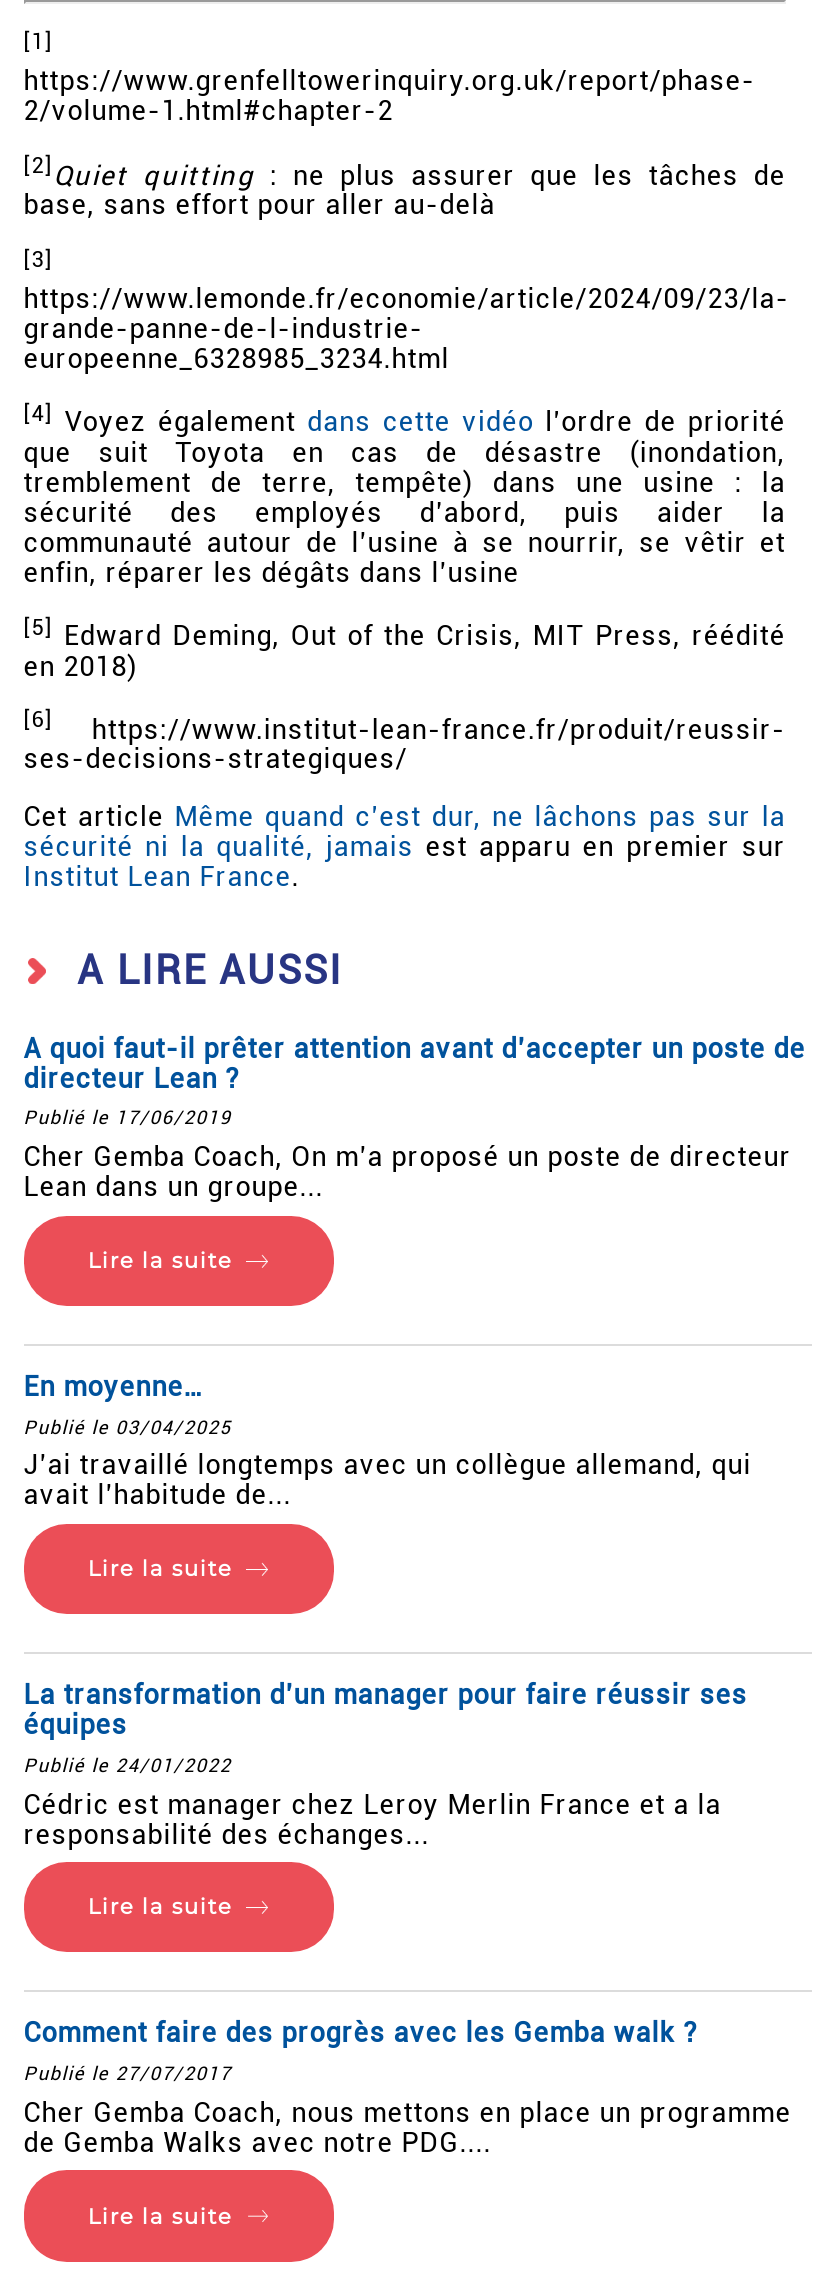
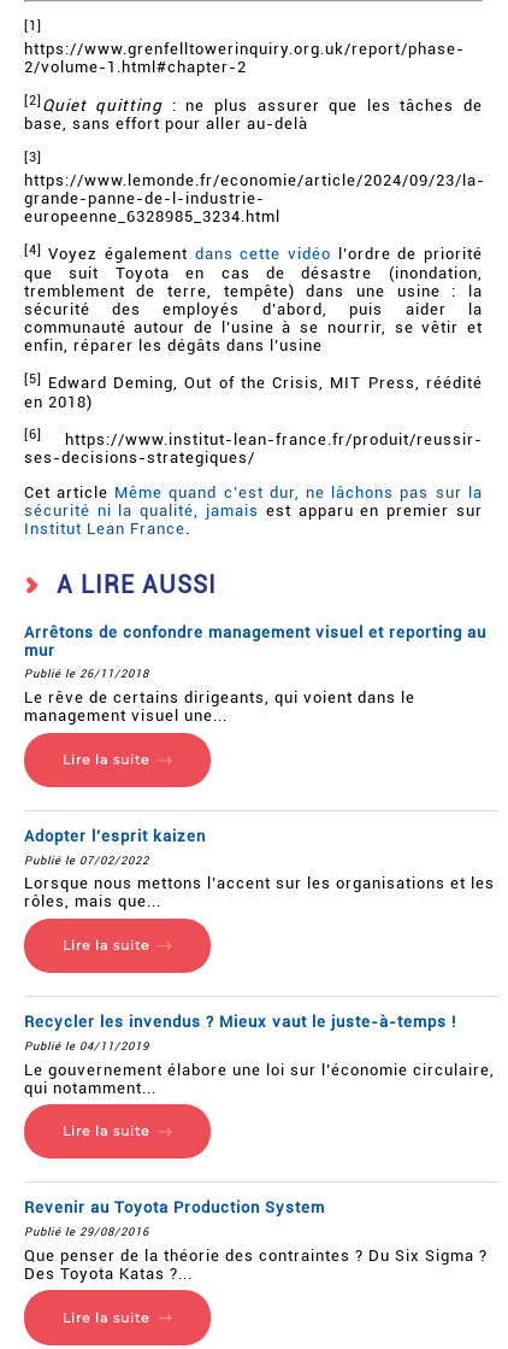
- A quoi faut-il prêter attention avant d’accepter un poste de
- directeur Lean ?
- Publié le 17/06/2019
- Cher Gemba Coach, On m’a proposé un poste de directeur
- Lean dans un groupe...
+ Arrêtons de confondre management visuel et reporting au
+ mur
+ Publié le 26/11/2018
+ Le rêve de certains dirigeants, qui voient dans le
+ management visuel une...

- En moyenne…
- Publié le 03/04/2025
- J’ai travaillé longtemps avec un collègue allemand, qui
- avait l’habitude de...
+ Adopter l’esprit kaizen
+ Publié le 07/02/2022
+ Lorsque nous mettons l’accent sur les organisations et les
+ rôles, mais que...

- La transformation d’un manager pour faire réussir ses
- équipes
- Publié le 24/01/2022
- Cédric est manager chez Leroy Merlin France et a la
- responsabilité des échanges...
+ Recycler les invendus ? Mieux vaut le juste-à-temps !
+ Publié le 04/11/2019
+ Le gouvernement élabore une loi sur l’économie circulaire,
+ qui notamment...

- Comment faire des progrès avec les Gemba walk ?
- Publié le 27/07/2017
- Cher Gemba Coach, nous mettons en place un programme
- de Gemba Walks avec notre PDG....
+ Revenir au Toyota Production System
+ Publié le 29/08/2016
+ Que penser de la théorie des contraintes ? Du Six Sigma ?
+ Des Toyota Katas ?...
